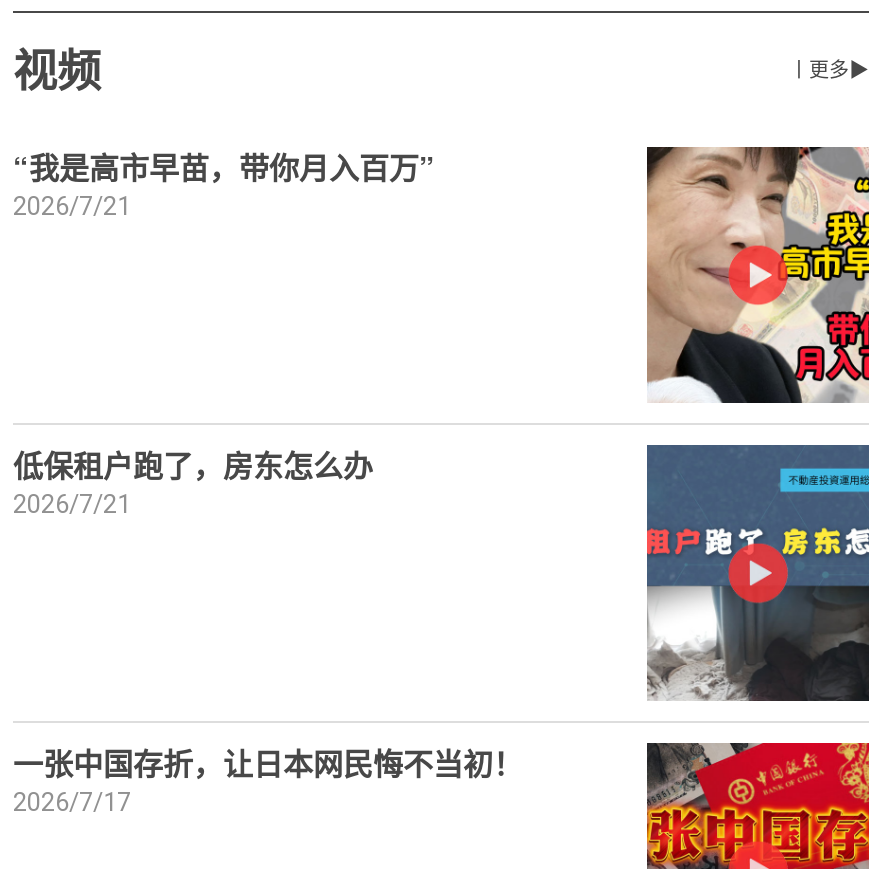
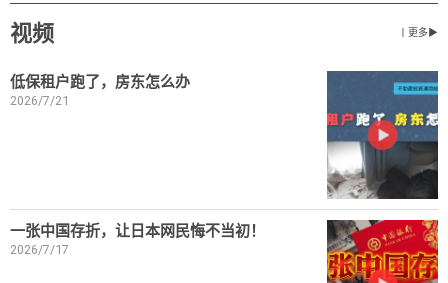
- “我是高市早苗，带你月入百万”
- 2026/7/21

- [image]
